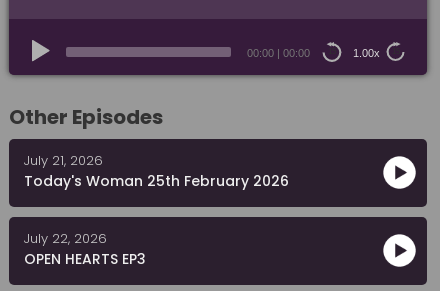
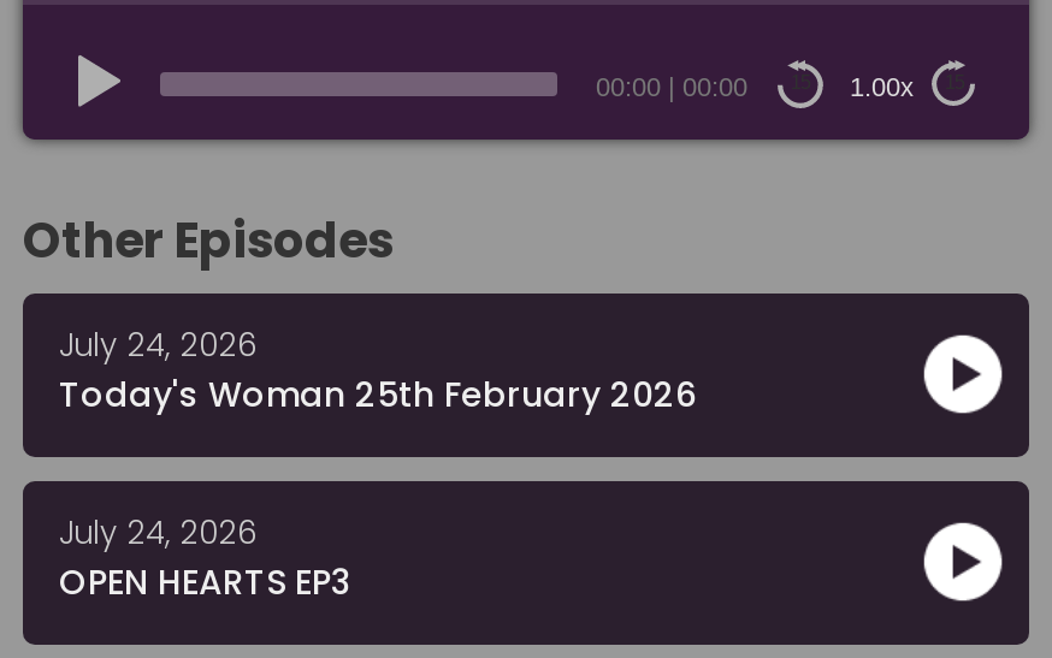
- July 21, 2026
+ July 24, 2026

- July 22, 2026
+ July 24, 2026
